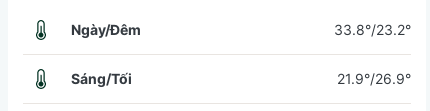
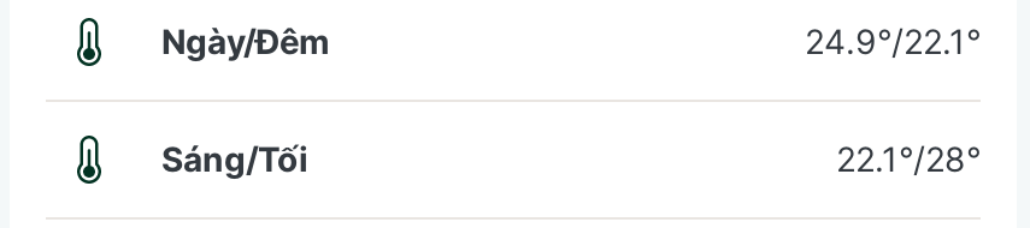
- 33.8°/23.2°
+ 24.9°/22.1°

- 21.9°/26.9°
+ 22.1°/28°
